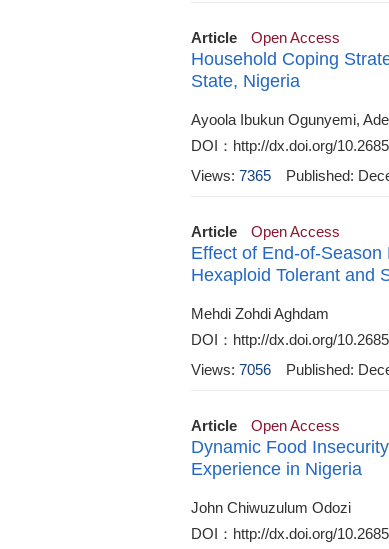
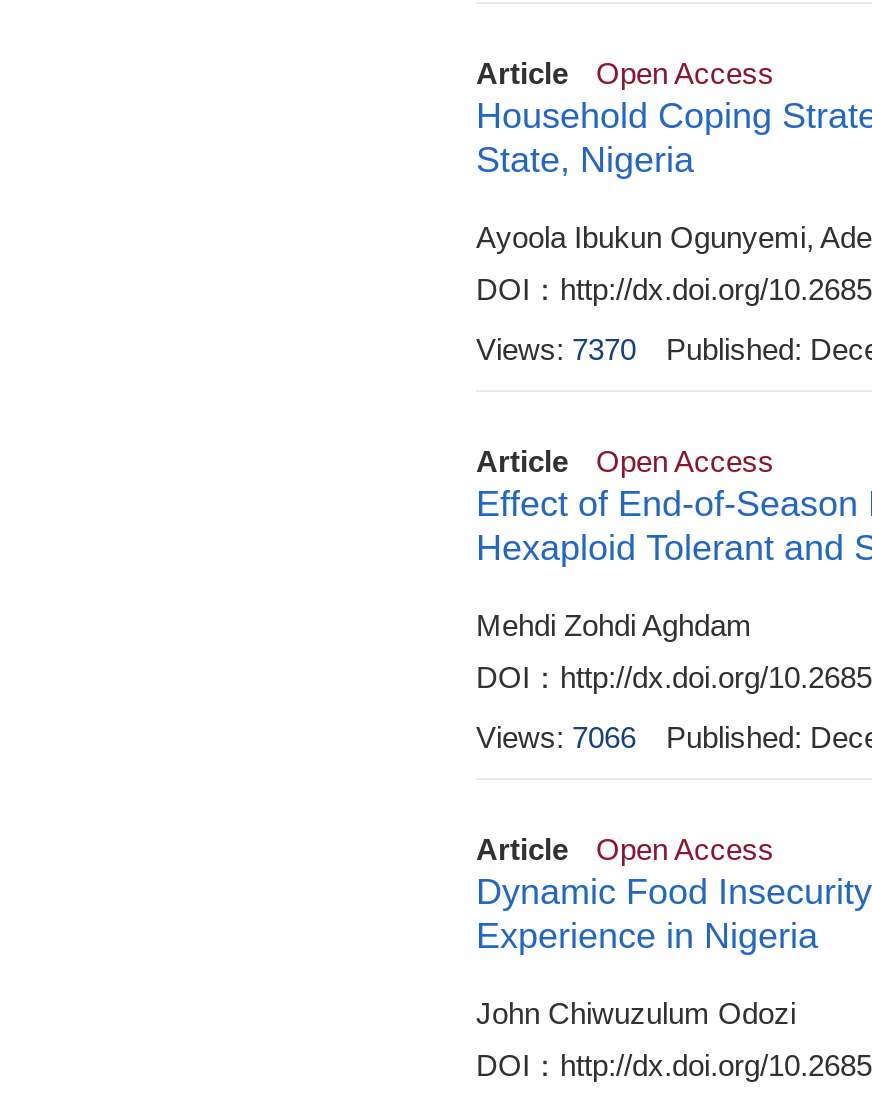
- Views: 7365
+ Views: 7370

- Views: 7056
+ Views: 7066
